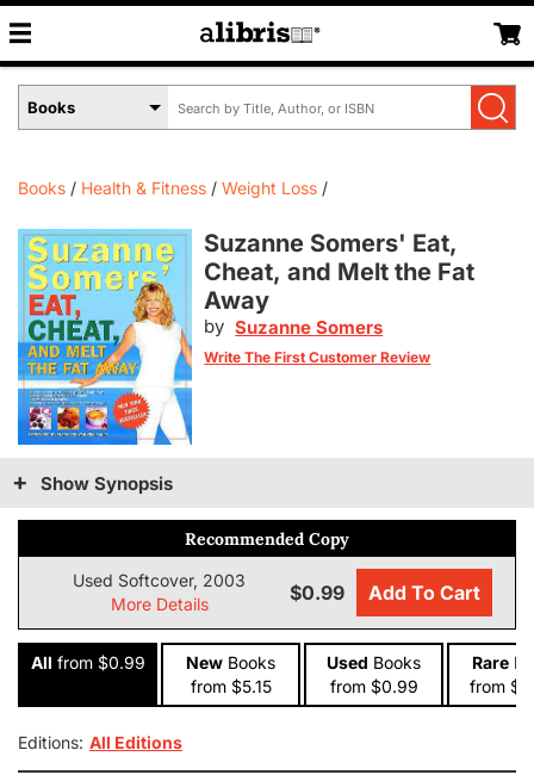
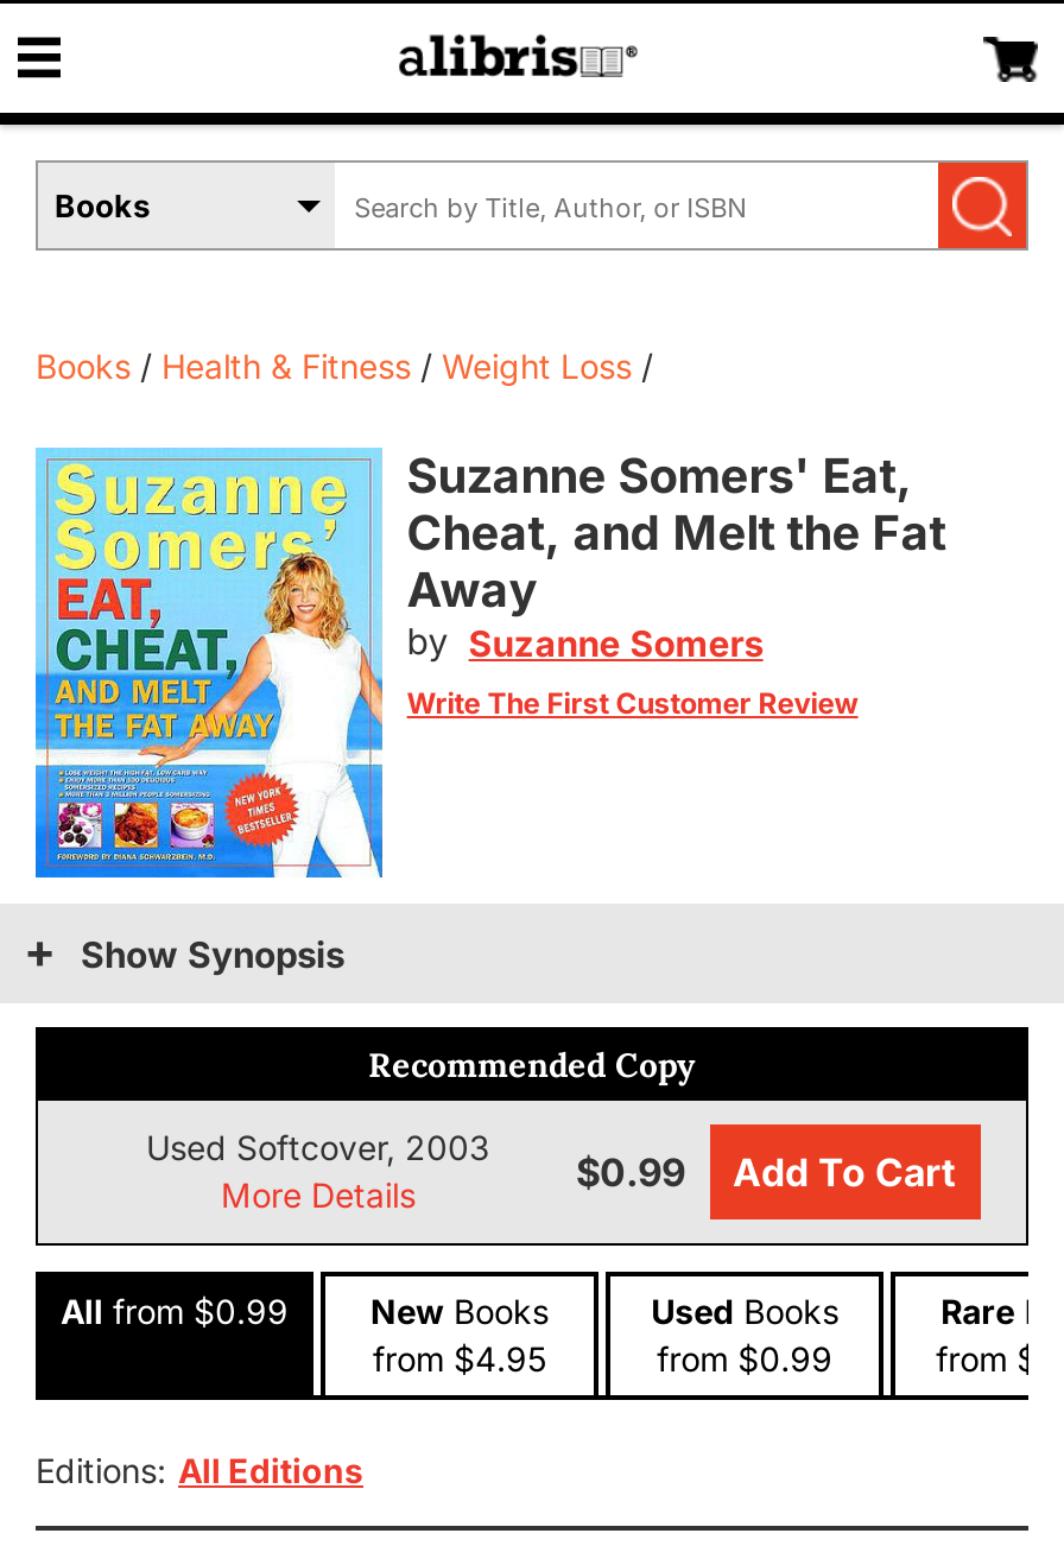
- from $5.15
+ from $4.95
